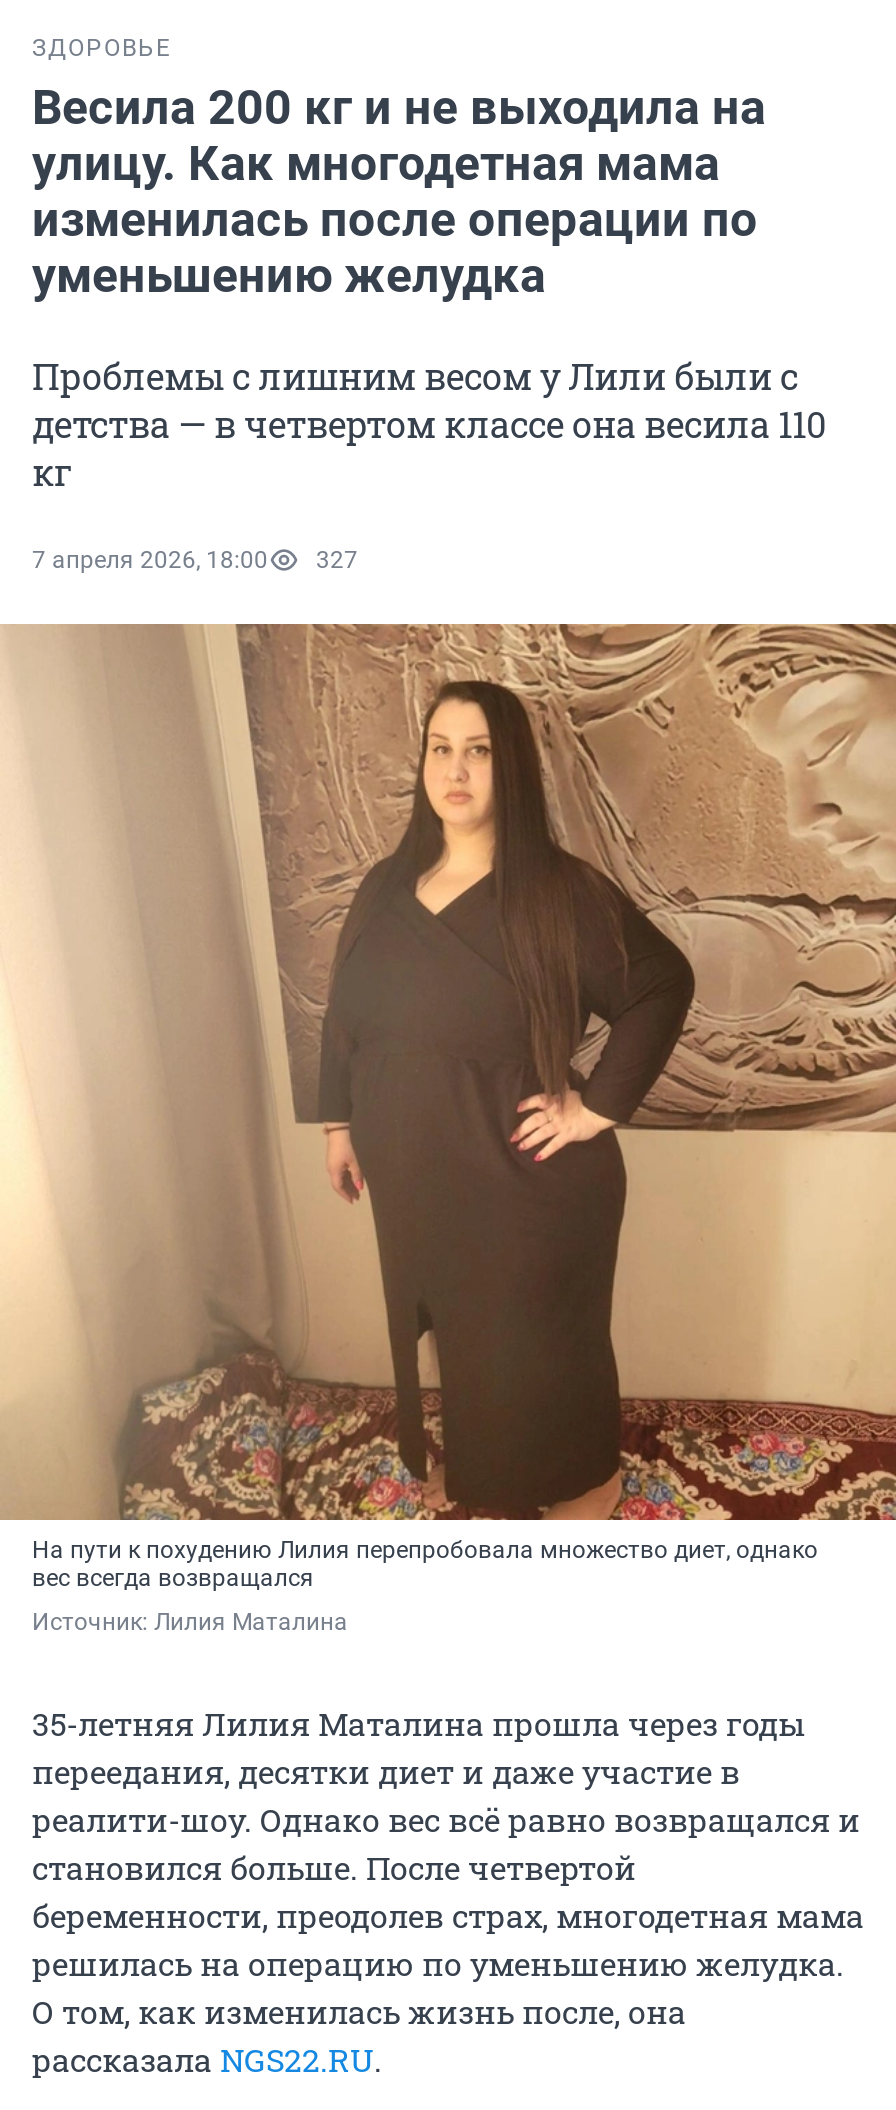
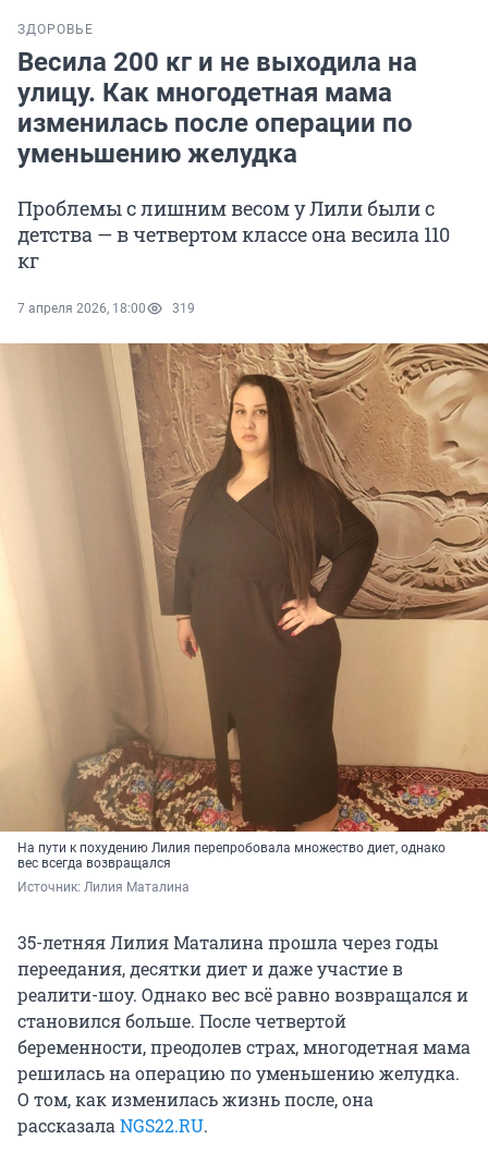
- 7 апреля 2026, 18:00 327
+ 7 апреля 2026, 18:00 319
